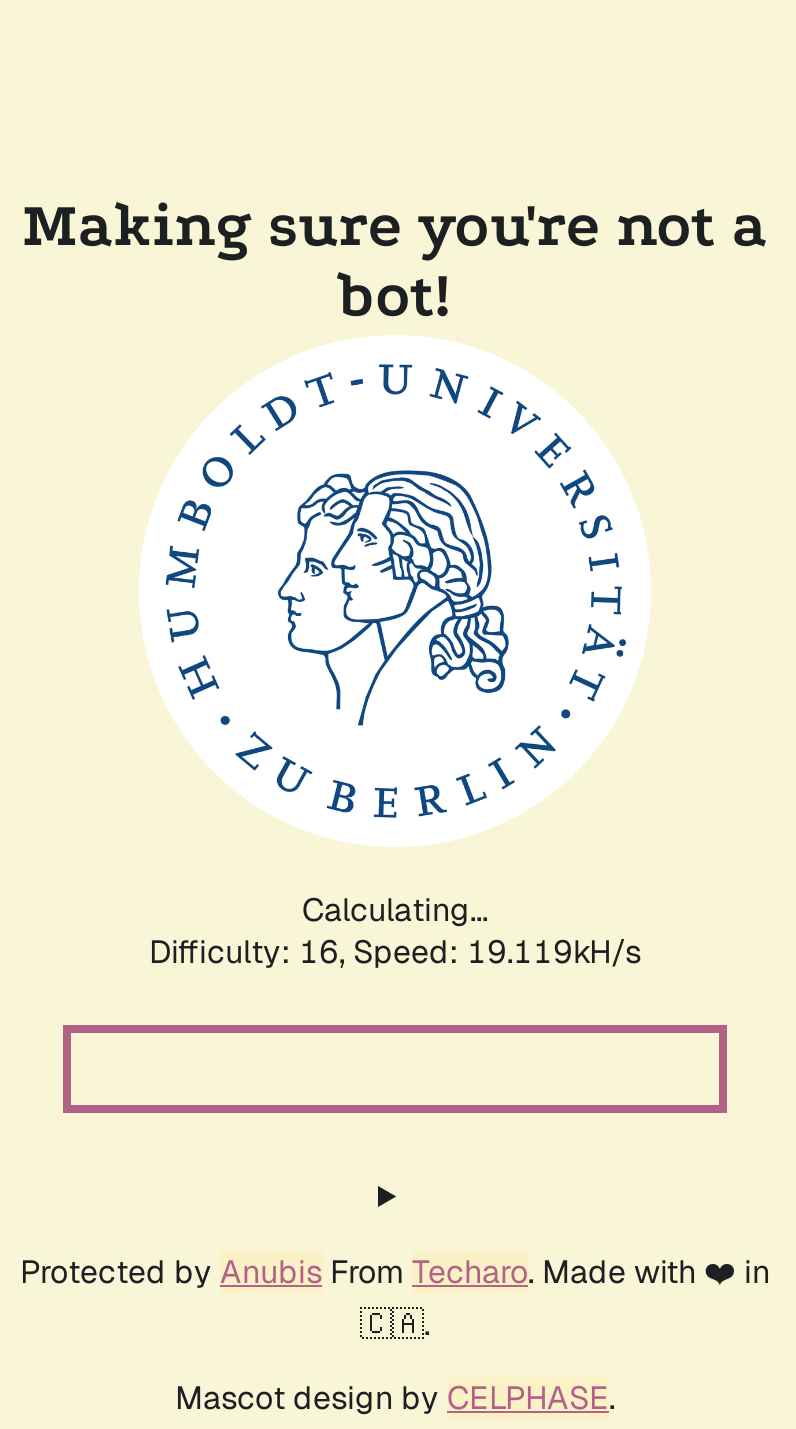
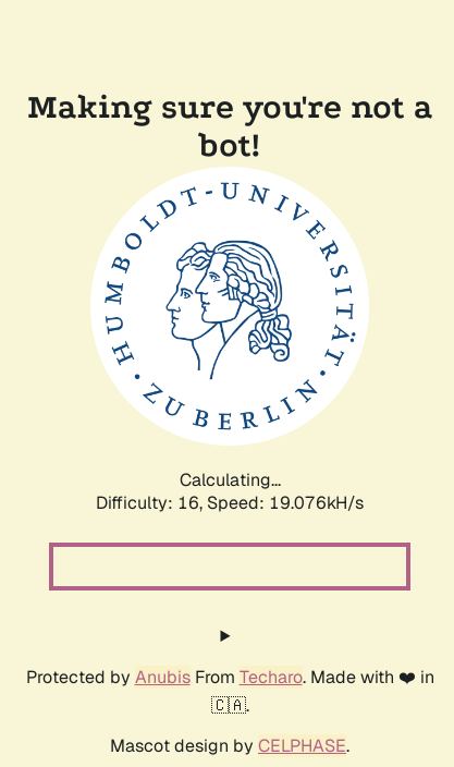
- Difficulty: 16, Speed: 19.119kH/s
+ Difficulty: 16, Speed: 19.076kH/s
